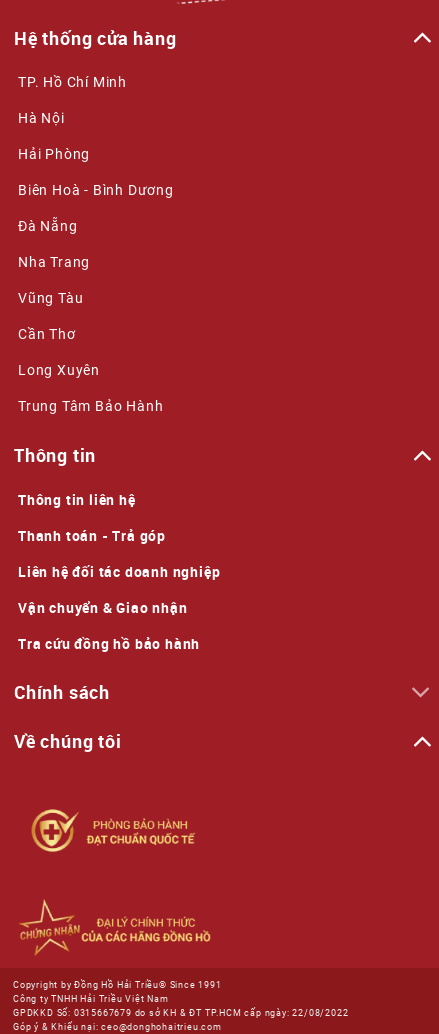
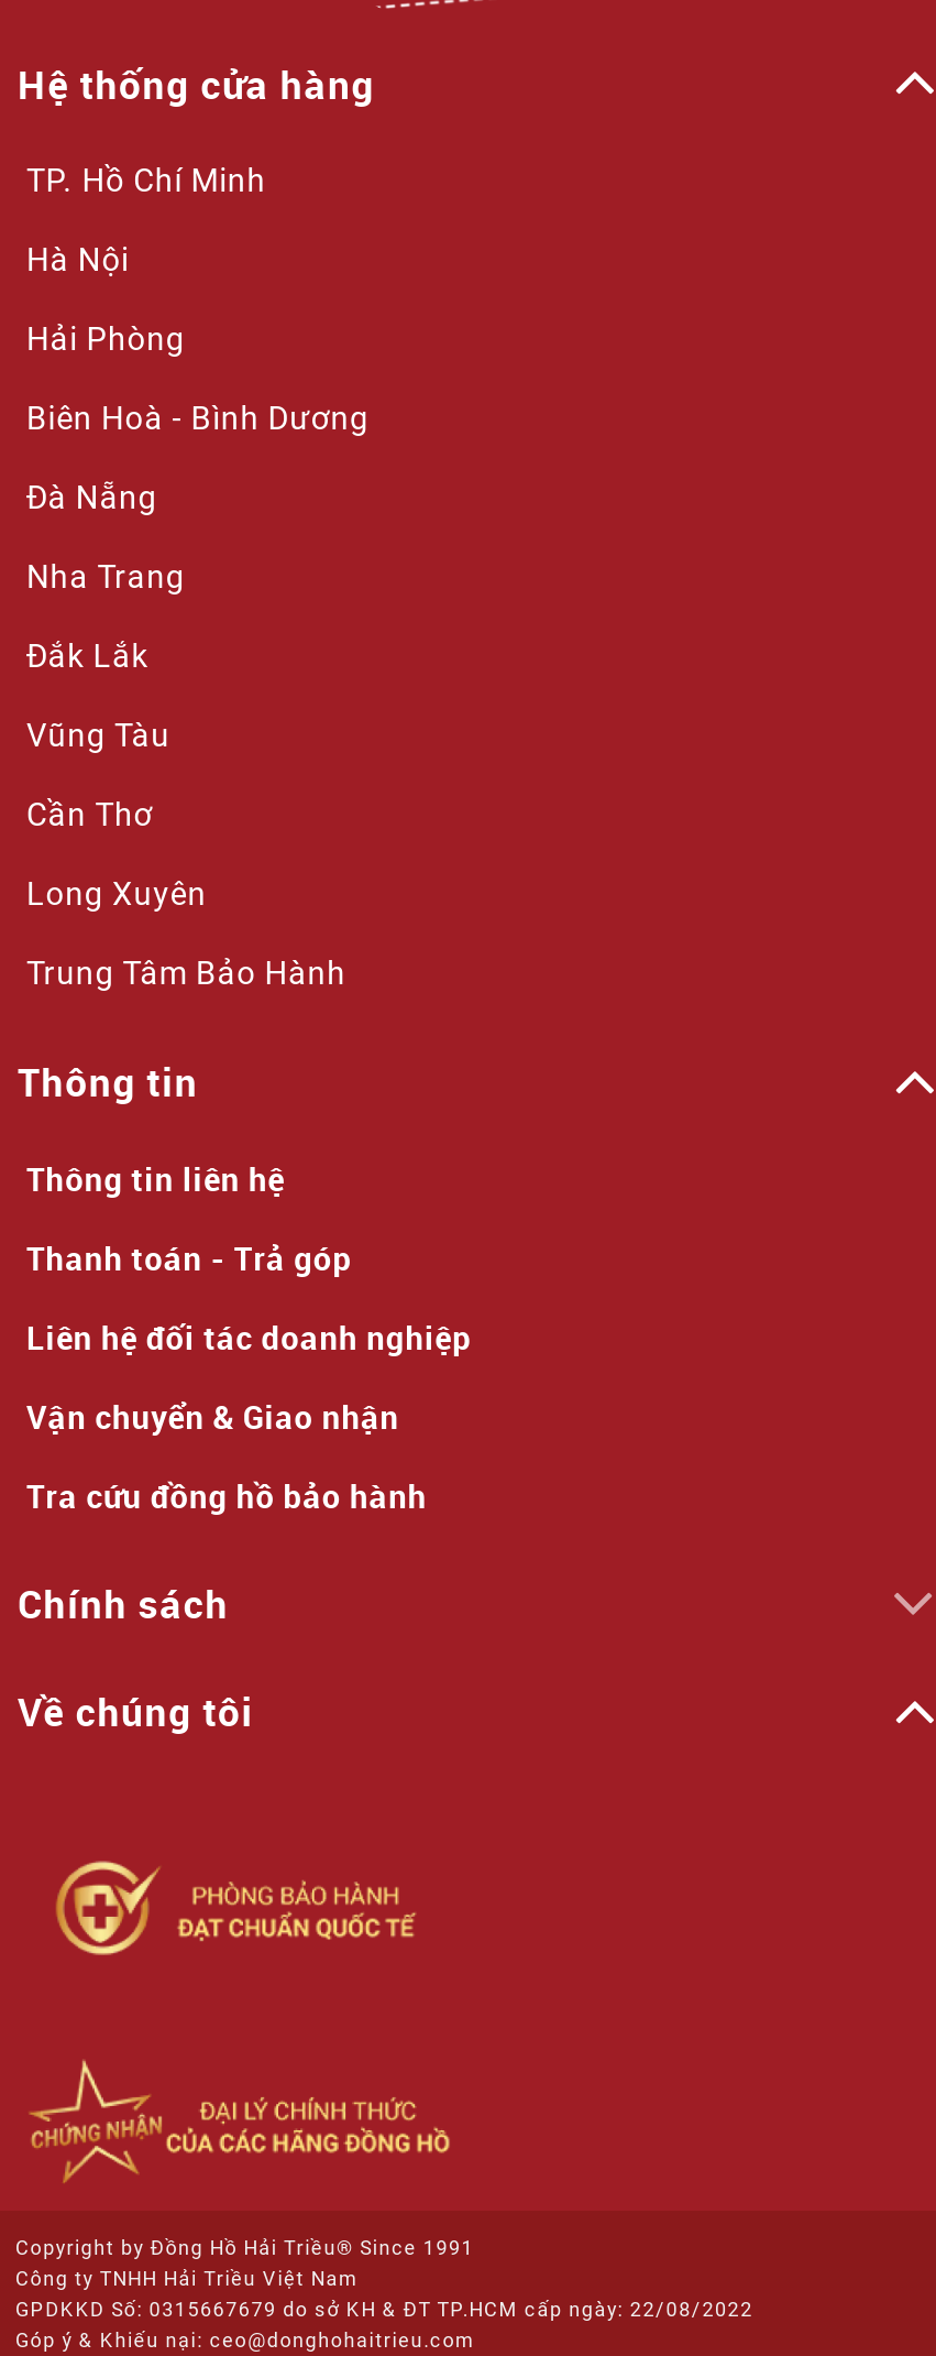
+ Đắk Lắk
